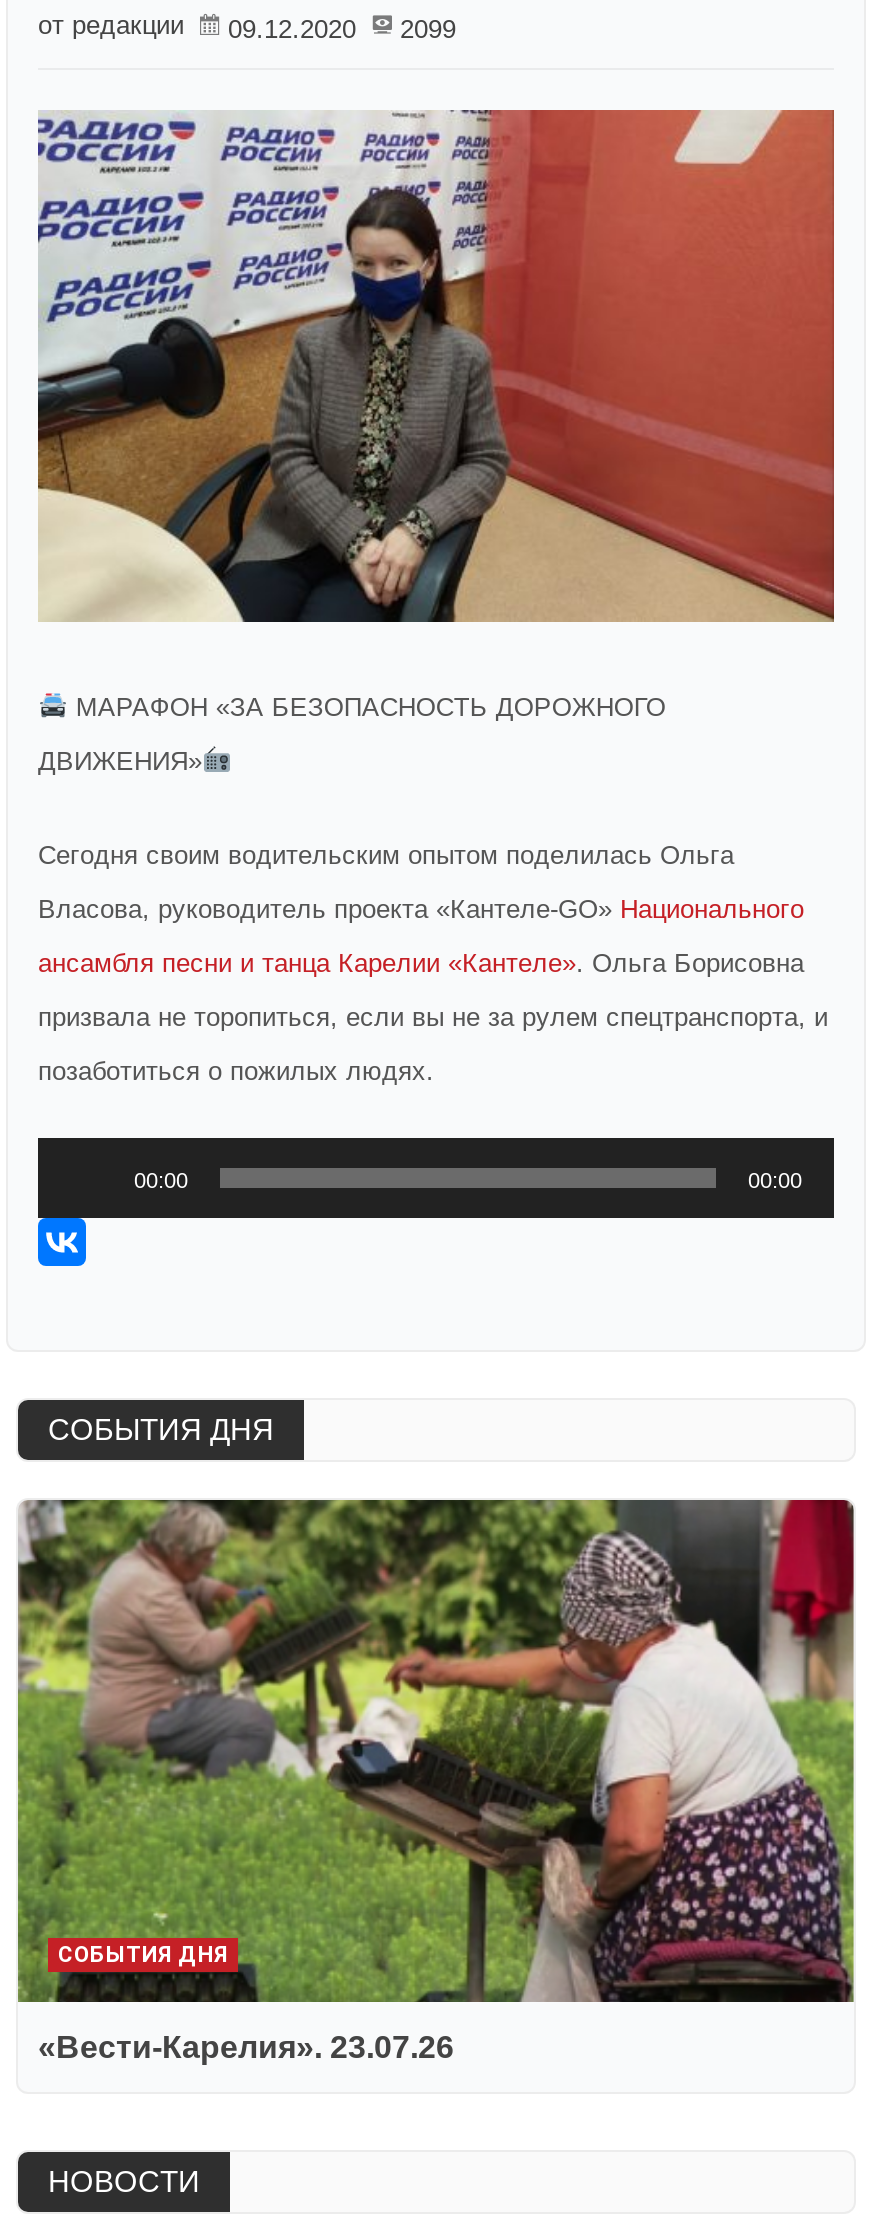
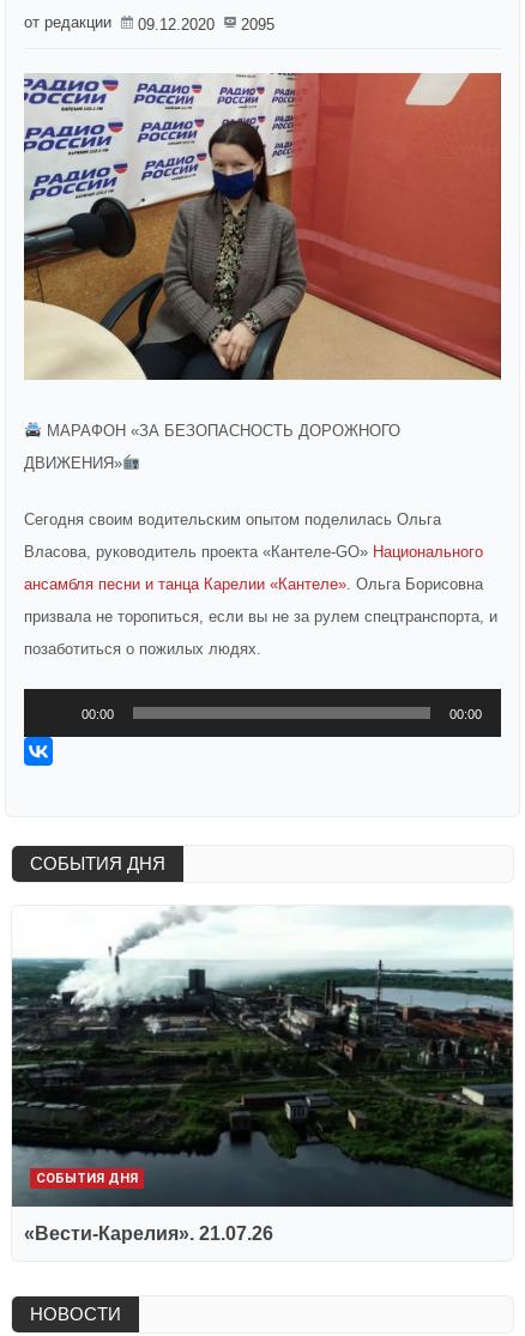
- от редакции 09.12.2020 2099
+ от редакции 09.12.2020 2095

- [image]
- «Вести-Карелия». 23.07.26
+ [image]
+ «Вести-Карелия». 21.07.26
